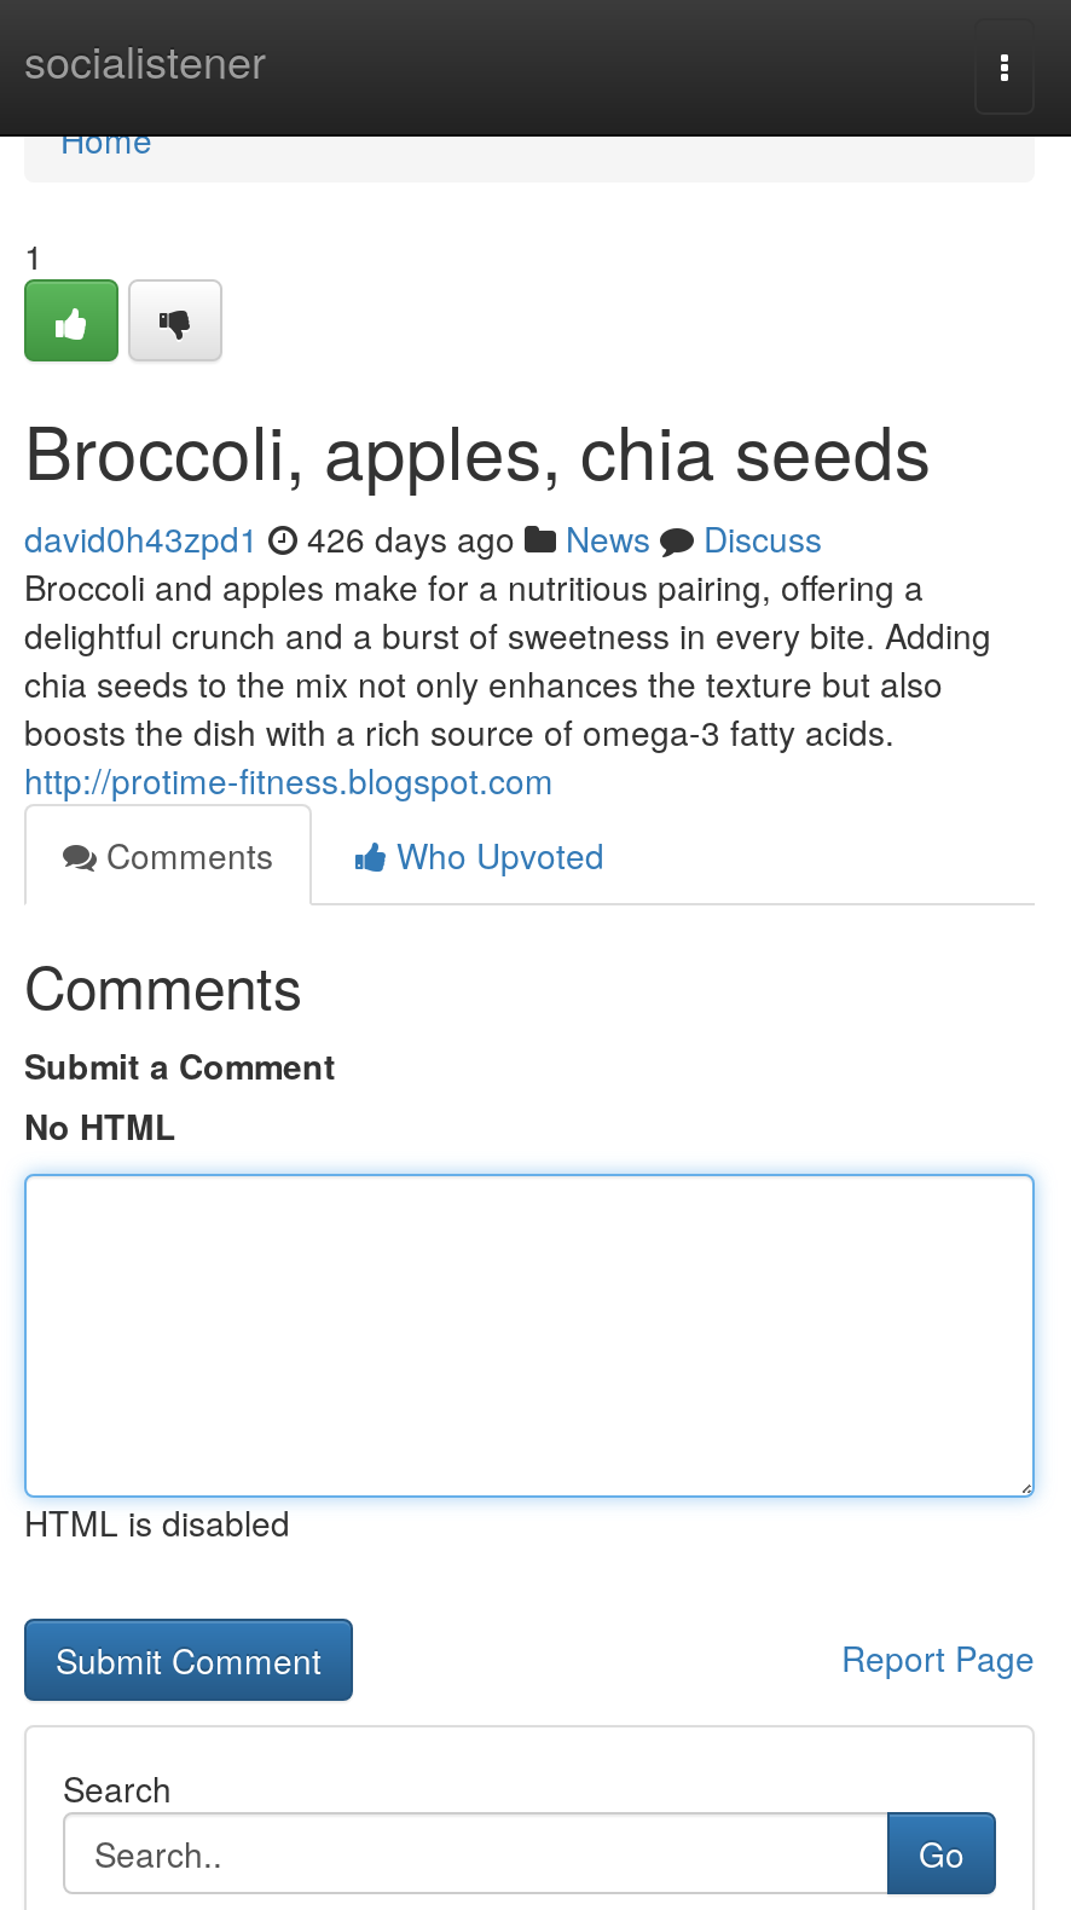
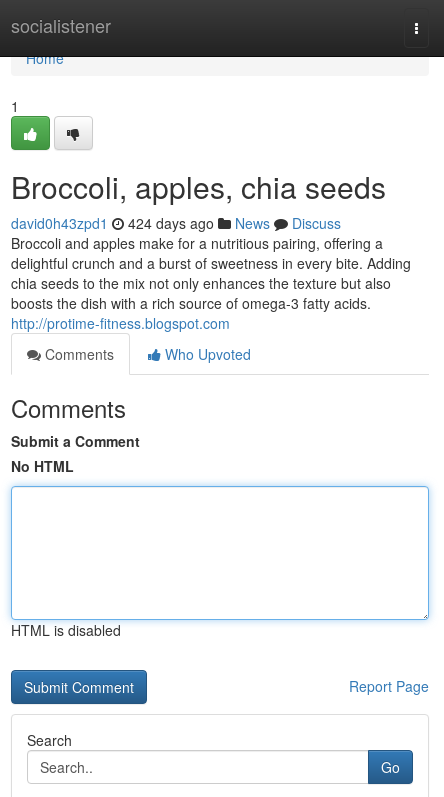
- david0h43zpd1 426 days ago News Discuss
+ david0h43zpd1 424 days ago News Discuss
